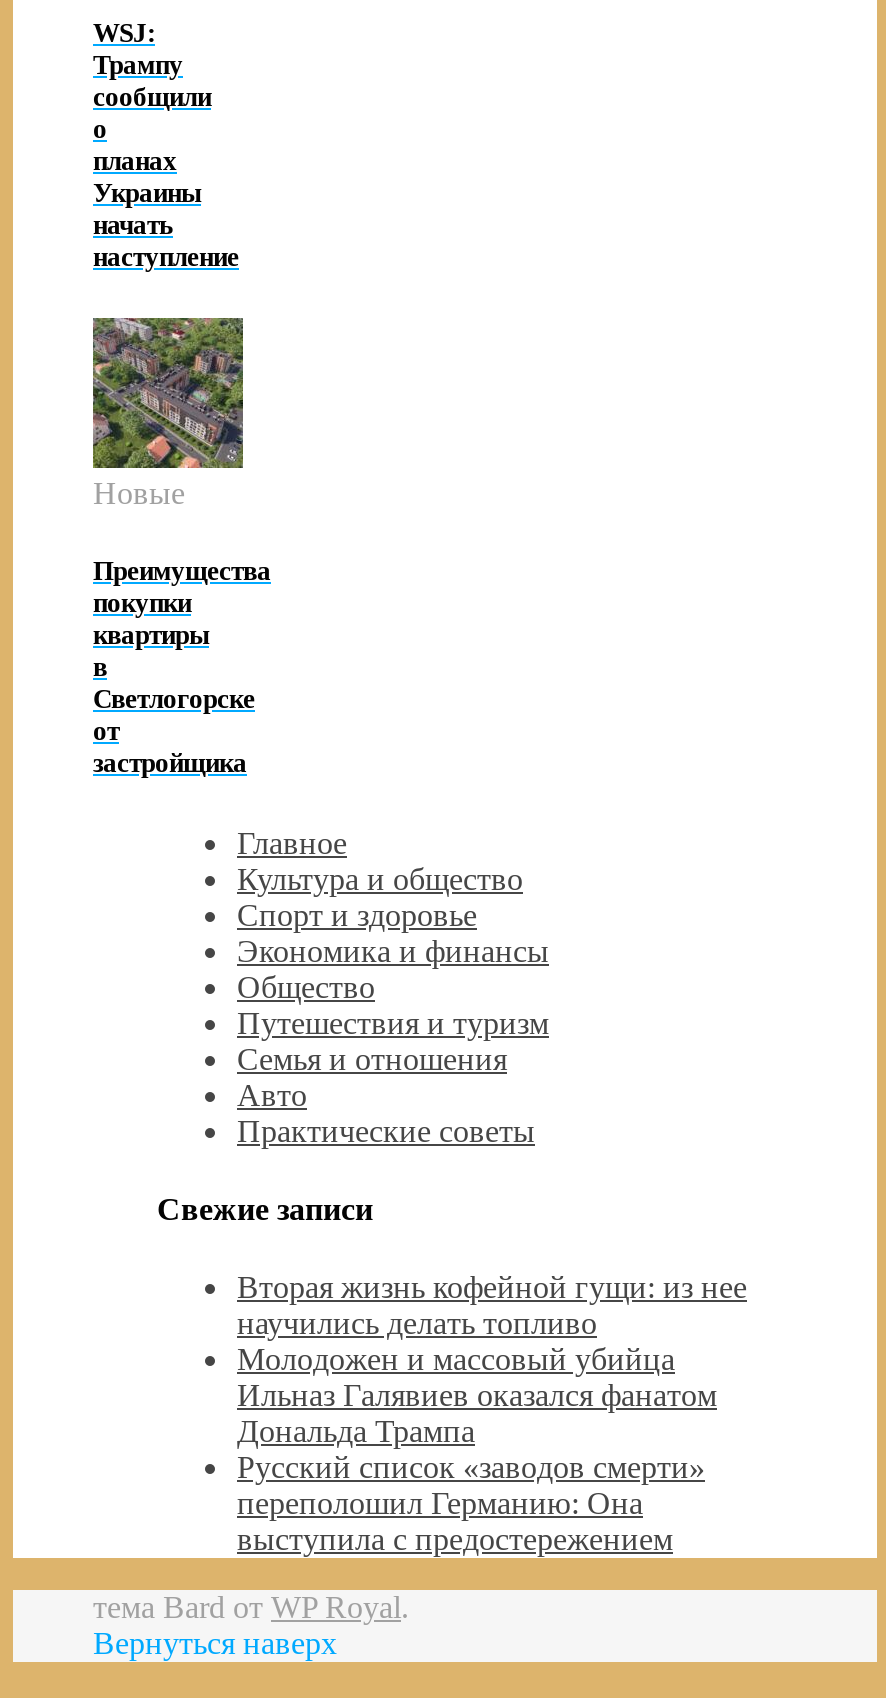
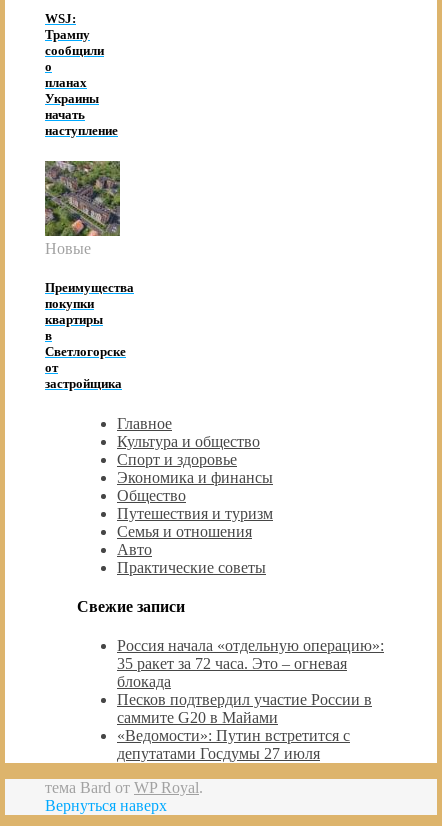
- Вторая жизнь кофейной гущи: из нее
- научились делать топливо
- Молодожен и массовый убийца
- Ильназ Галявиев оказался фанатом
- Дональда Трампа
- Русский список «заводов смерти»
- переполошил Германию: Она
- выступила с предостережением
+ Россия начала «отдельную операцию»:
+ 35 ракет за 72 часа. Это – огневая
+ блокада
+ Песков подтвердил участие России в
+ саммите G20 в Майами
+ «Ведомости»: Путин встретится с
+ депутатами Госдумы 27 июля
